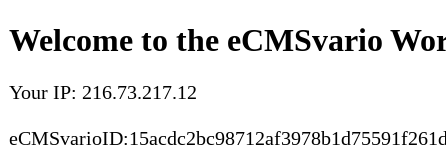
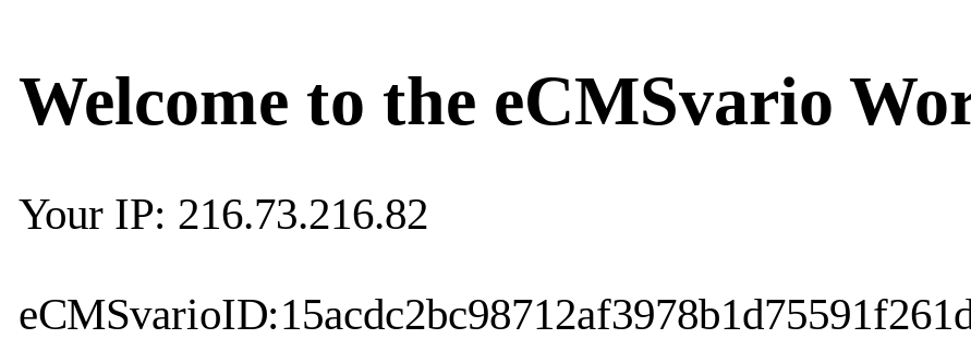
- Your IP: 216.73.217.12
+ Your IP: 216.73.216.82
